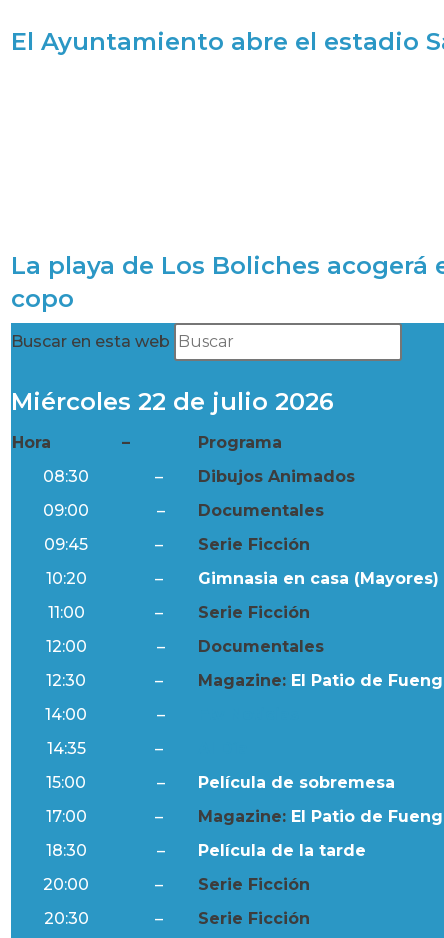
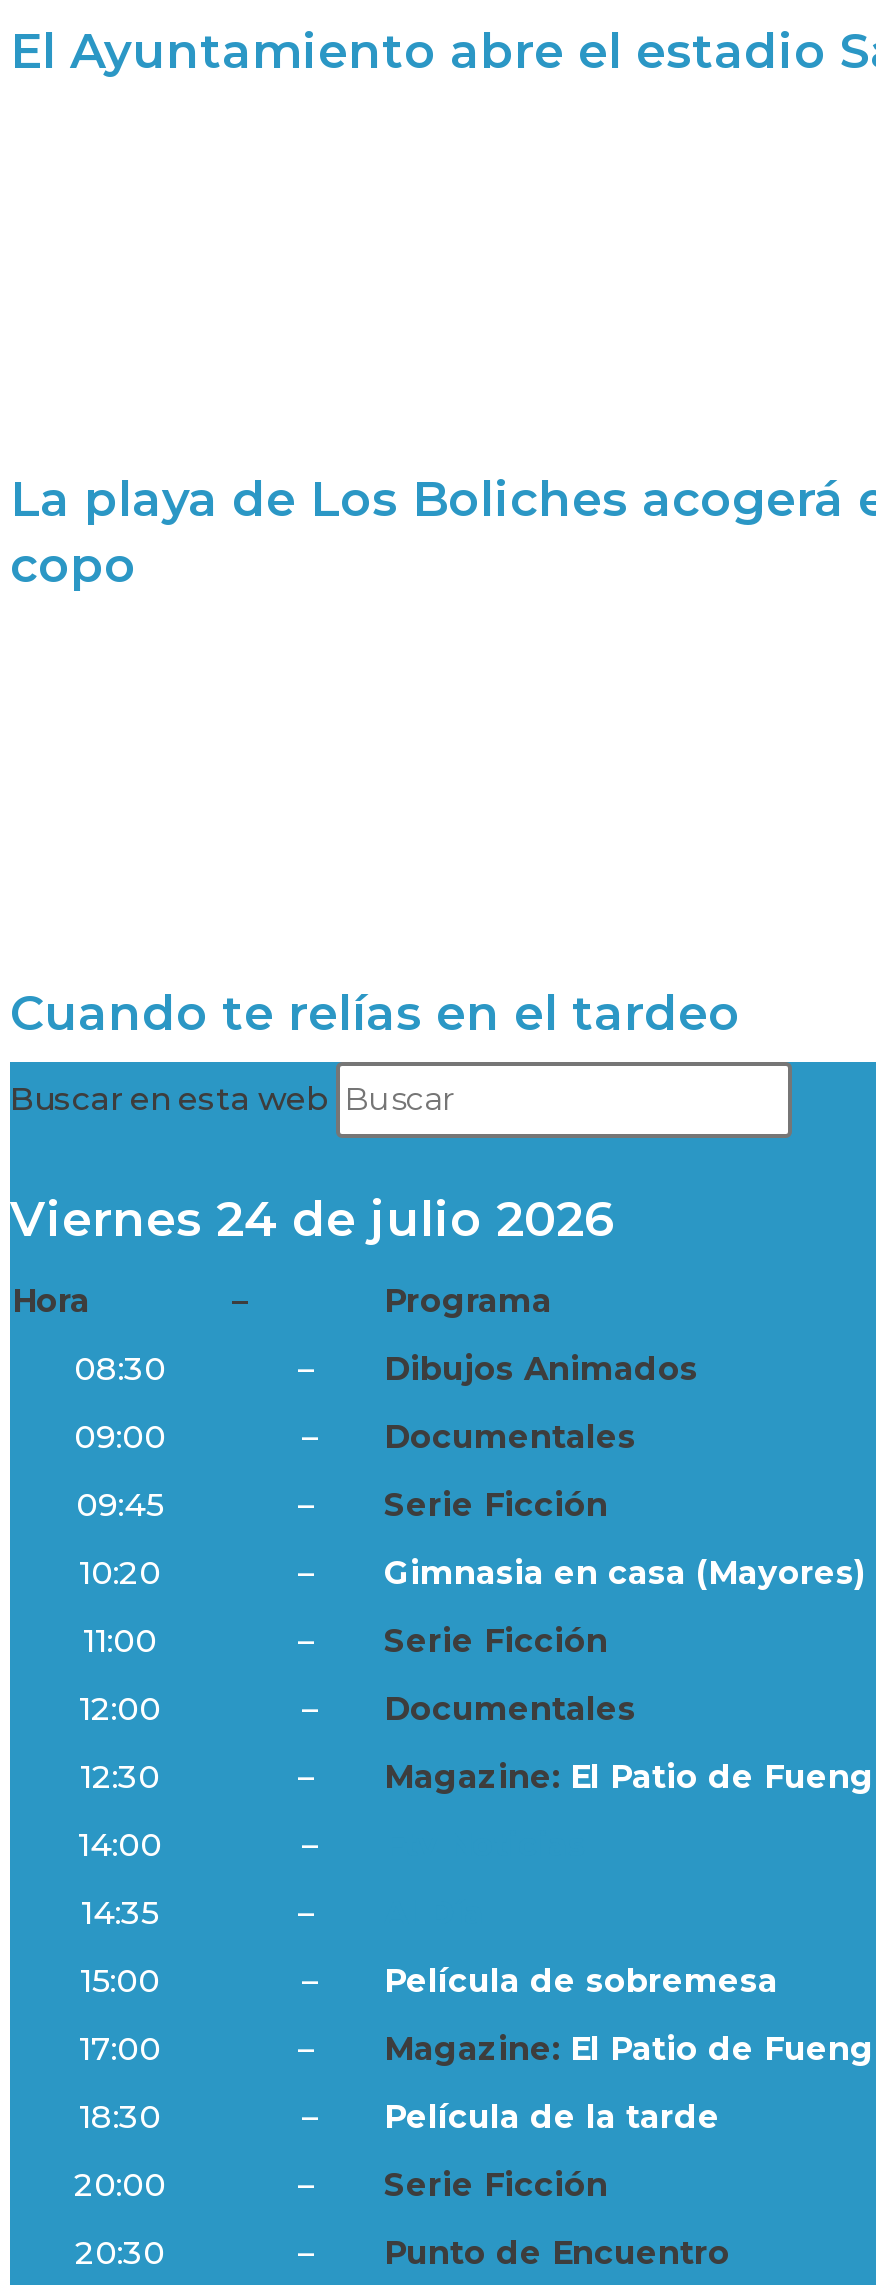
+ Cuando te relías en el tardeo

- Miércoles 22 de julio 2026
+ Viernes 24 de julio 2026

- Serie Ficción
+ Punto de Encuentro
